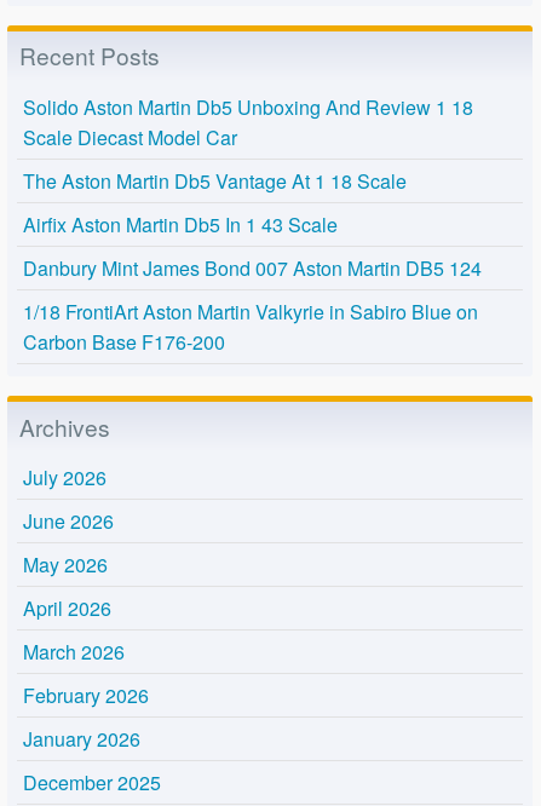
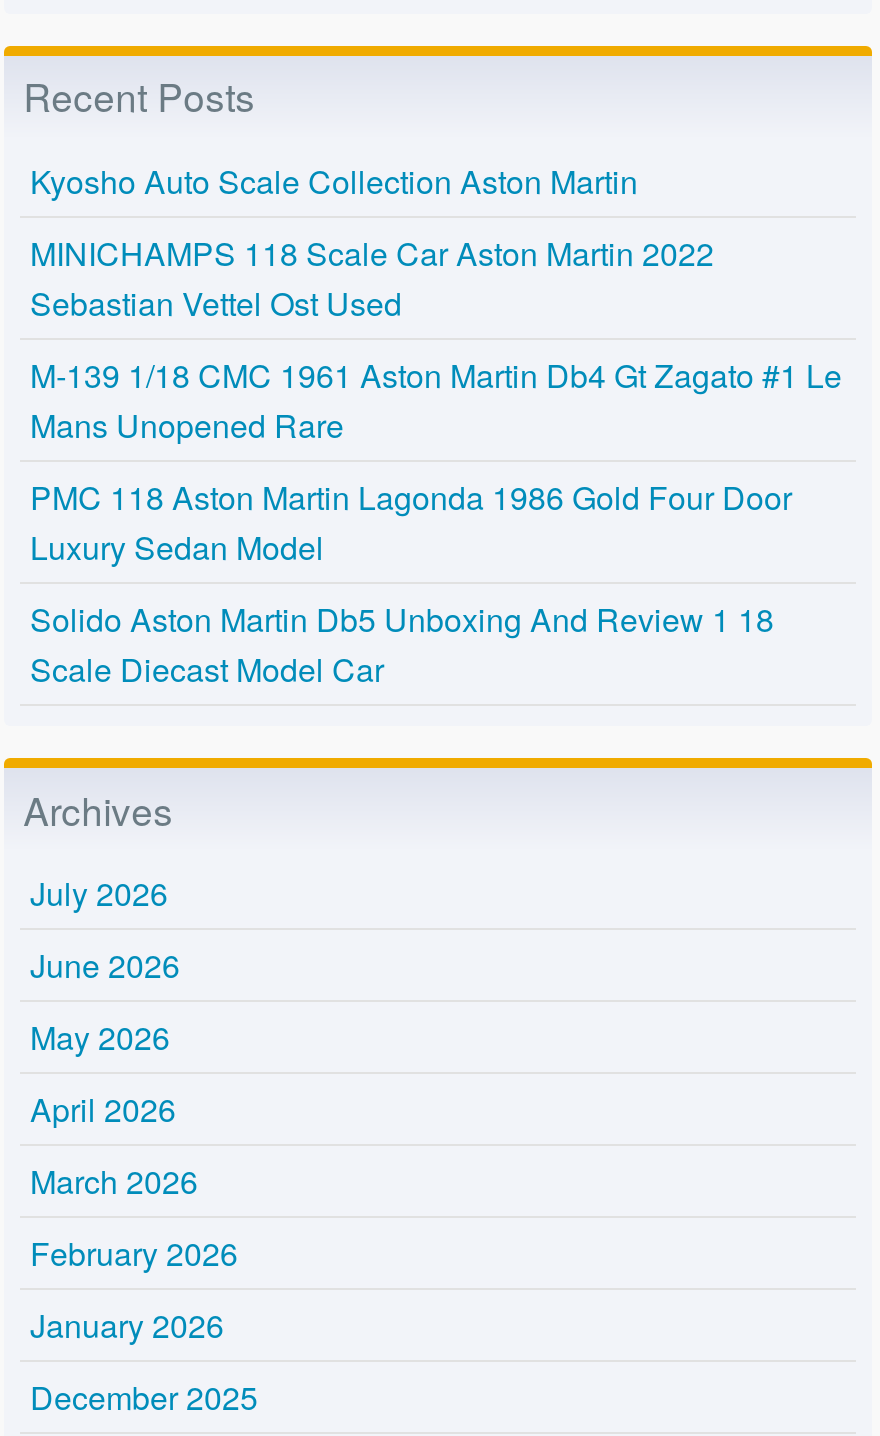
+ Kyosho Auto Scale Collection Aston Martin
+ MINICHAMPS 118 Scale Car Aston Martin 2022
+ Sebastian Vettel Ost Used
+ M-139 1/18 CMC 1961 Aston Martin Db4 Gt Zagato #1 Le
+ Mans Unopened Rare
+ PMC 118 Aston Martin Lagonda 1986 Gold Four Door
+ Luxury Sedan Model

moved down: Solido Aston Martin Db5 Unboxing And Review 1 18 | Scale Diecast Model Car

- The Aston Martin Db5 Vantage At 1 18 Scale
- Airfix Aston Martin Db5 In 1 43 Scale
- Danbury Mint James Bond 007 Aston Martin DB5 124
- 1/18 FrontiArt Aston Martin Valkyrie in Sabiro Blue on
- Carbon Base F176-200
